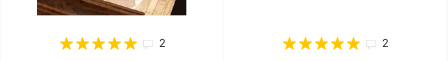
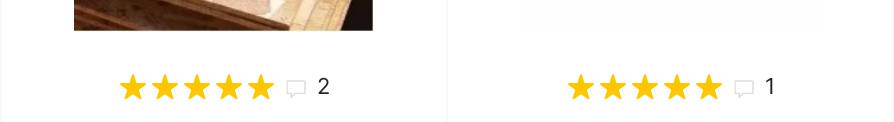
- 2
+ 1
